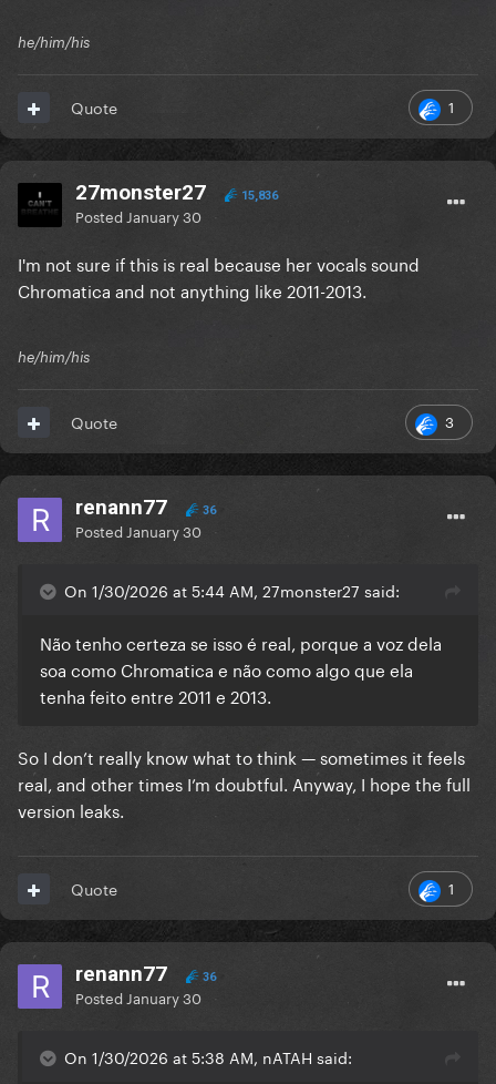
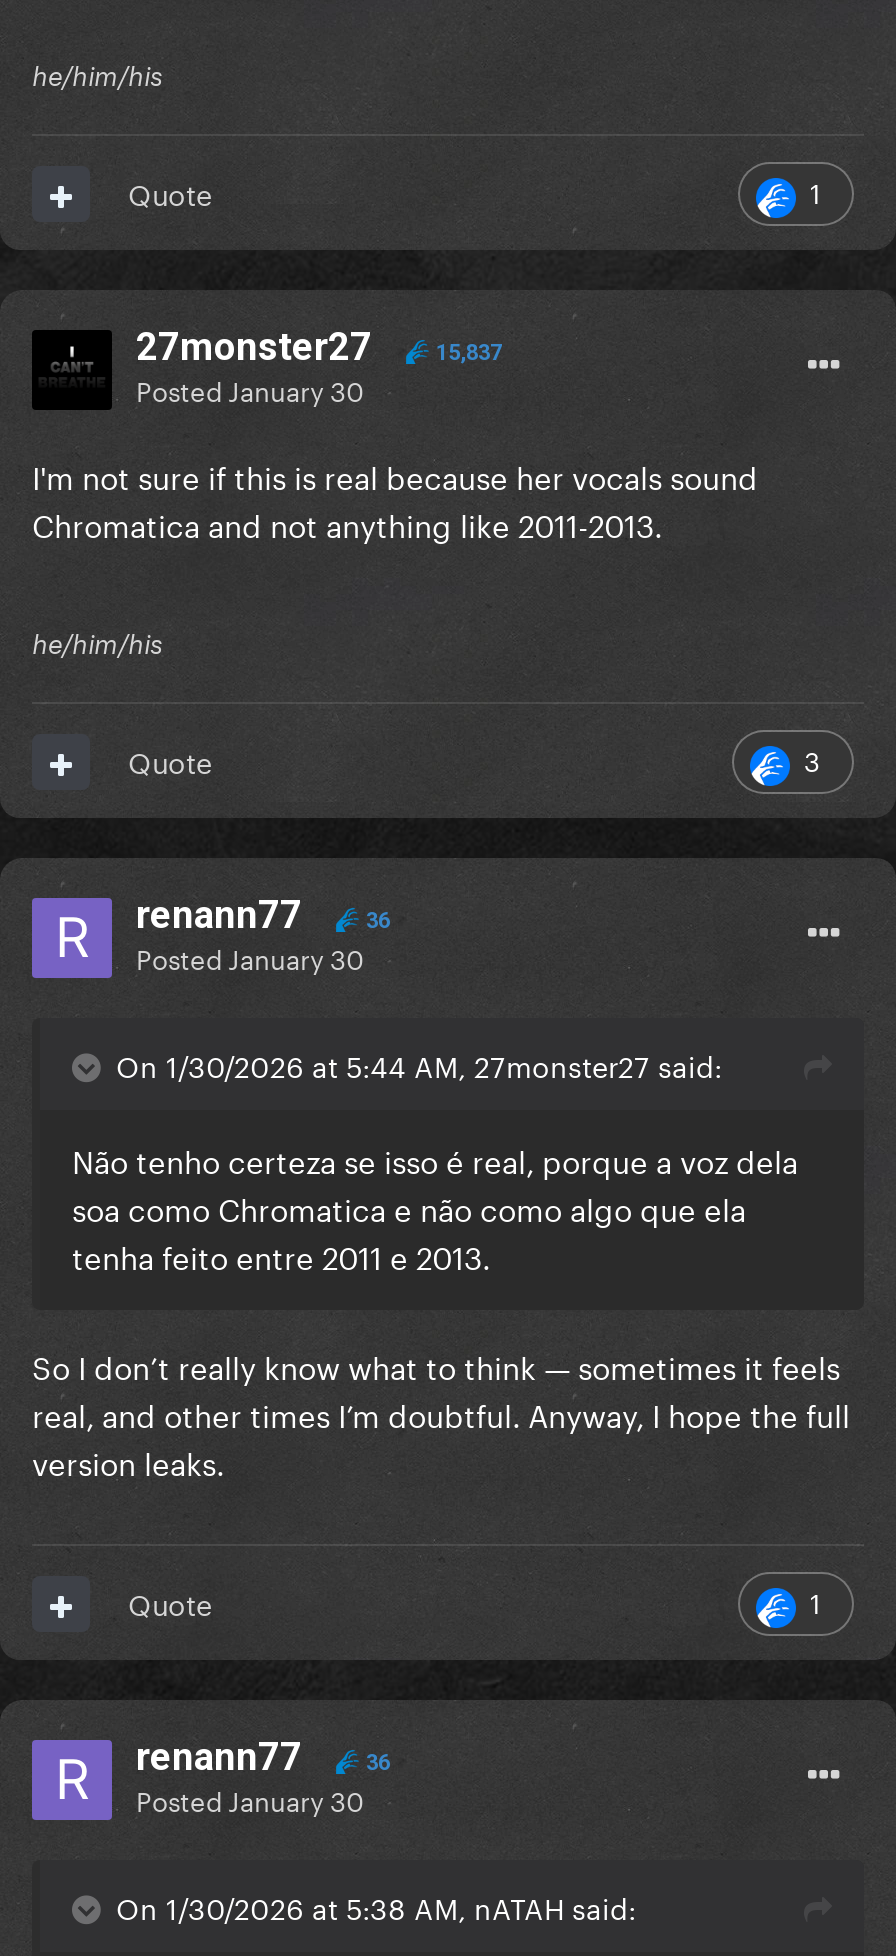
- 15,836
+ 15,837
